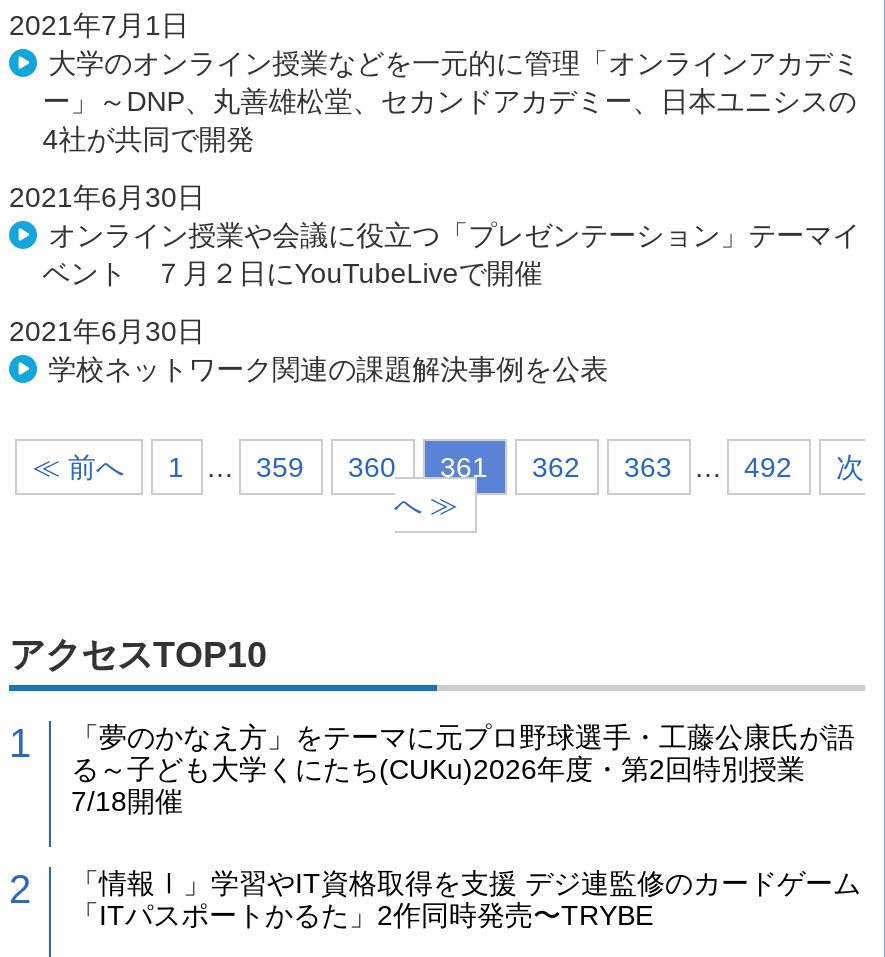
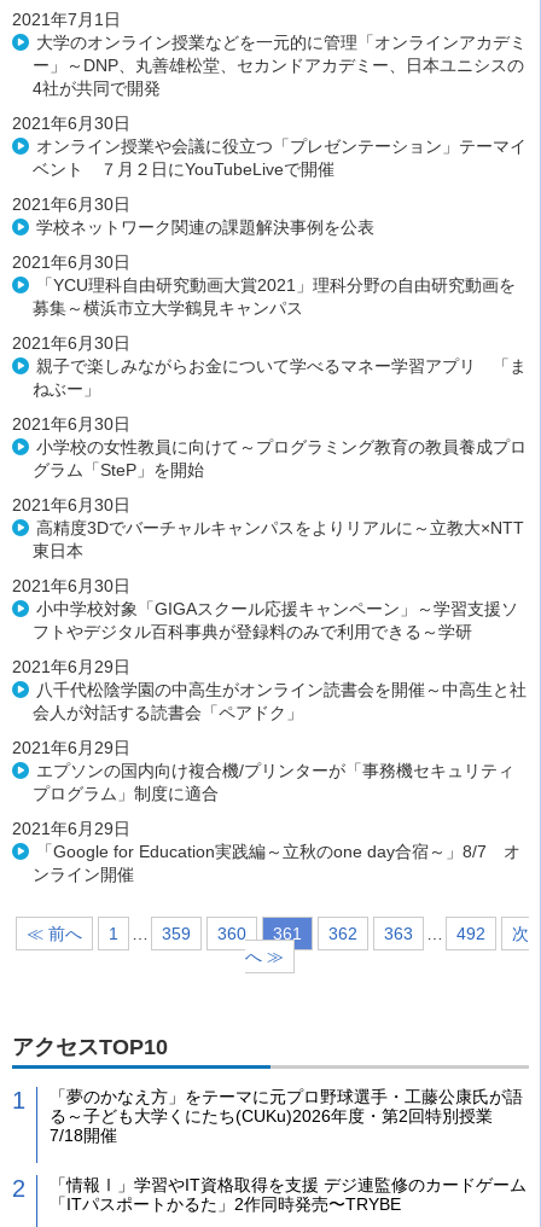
+ 2021年6月30日
+ 「YCU理科自由研究動画大賞2021」理科分野の自由研究動画を
+ 募集～横浜市立大学鶴見キャンパス
+ 2021年6月30日
+ 親子で楽しみながらお金について学べるマネー学習アプリ 「ま
+ ねぶー」
+ 2021年6月30日
+ 小学校の女性教員に向けて～プログラミング教育の教員養成プロ
+ グラム「SteP」を開始
+ 2021年6月30日
+ 高精度3Dでバーチャルキャンパスをよりリアルに～立教大×NTT
+ 東日本
+ 2021年6月30日
+ 小中学校対象「GIGAスクール応援キャンペーン」～学習支援ソ
+ フトやデジタル百科事典が登録料のみで利用できる～学研
+ 2021年6月29日
+ 八千代松陰学園の中高生がオンライン読書会を開催～中高生と社
+ 会人が対話する読書会「ペアドク」
+ 2021年6月29日
+ エプソンの国内向け複合機/プリンターが「事務機セキュリティ
+ プログラム」制度に適合
+ 2021年6月29日
+ 「Google for Education実践編～立秋のone day合宿～」8/7 オ
+ ンライン開催
